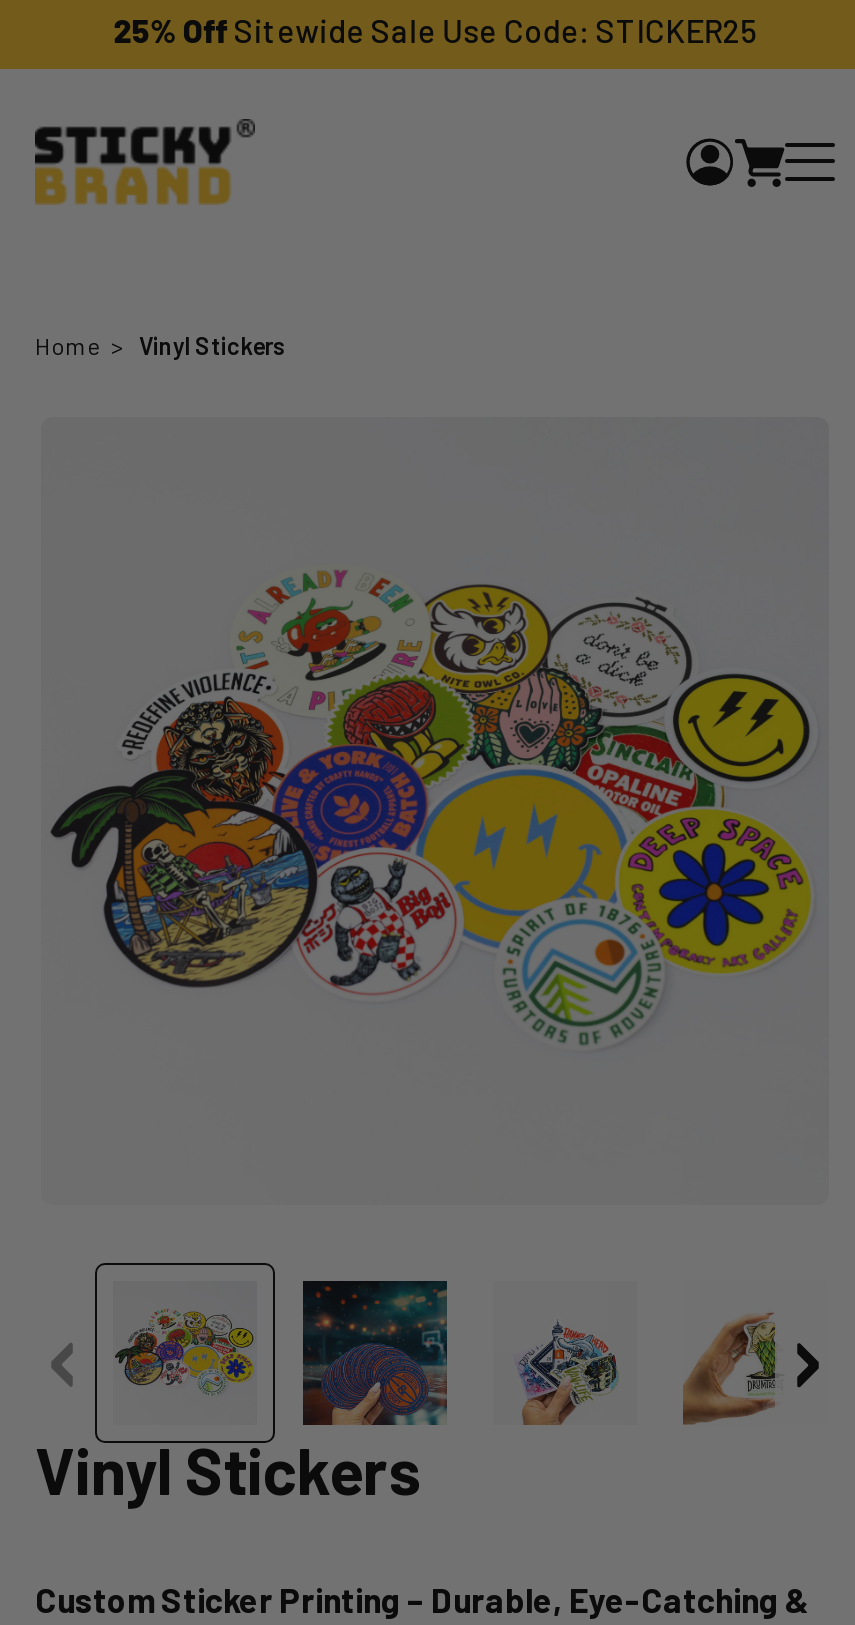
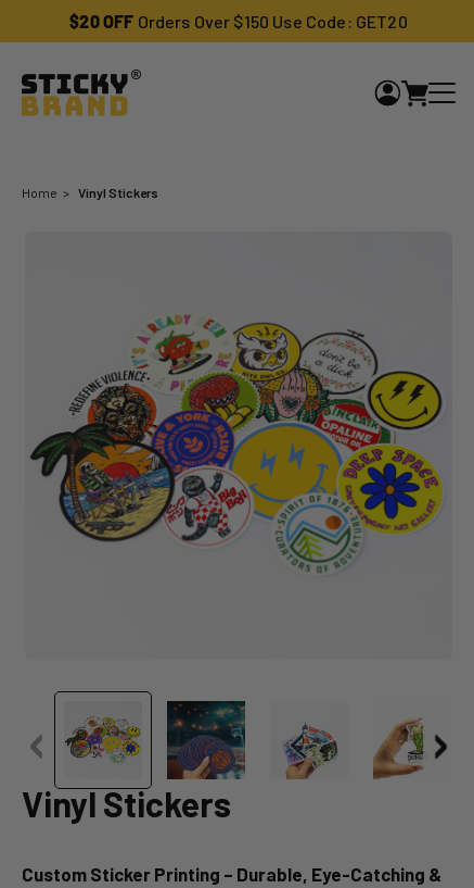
- 25% Off Sitewide Sale Use Code: STICKER25
+ $20 OFF Orders Over $150 Use Code: GET20
